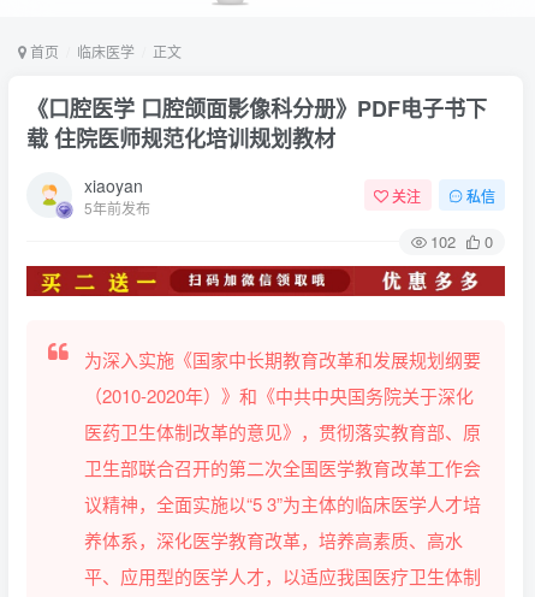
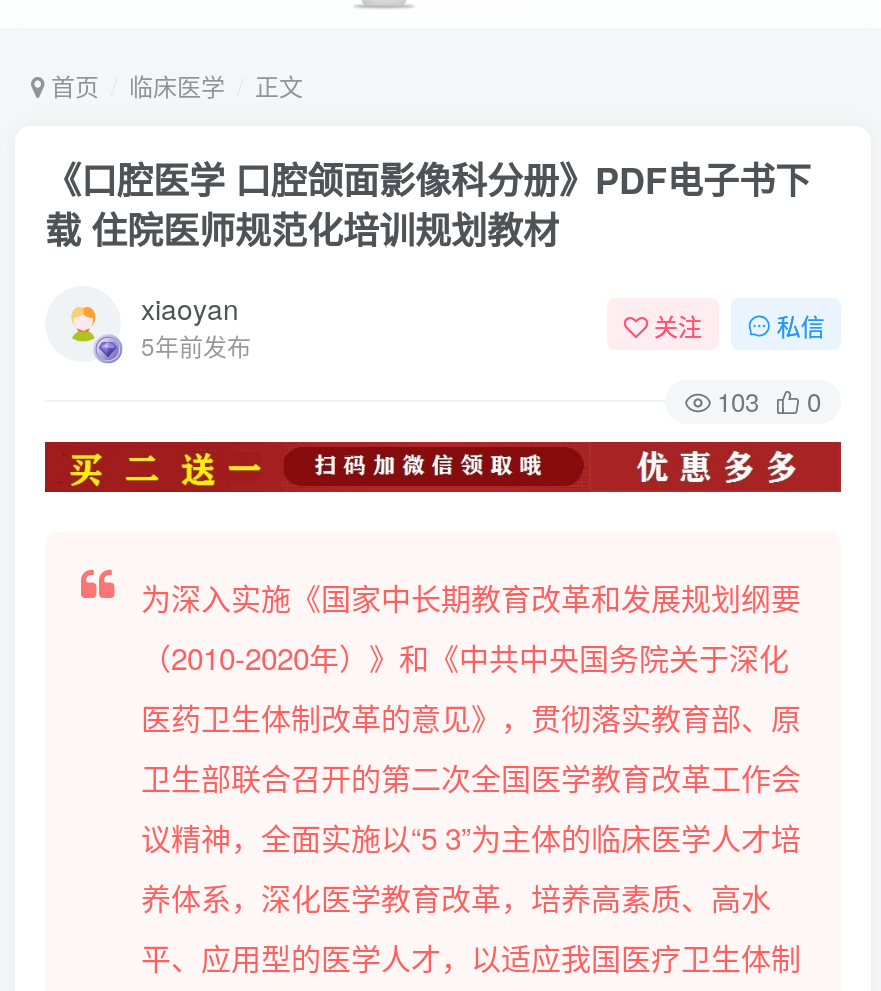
- 102 0
+ 103 0
